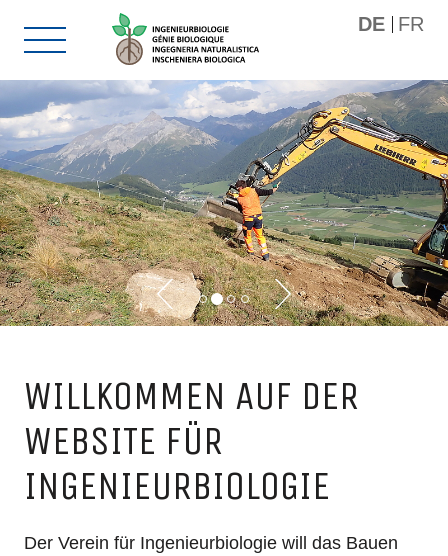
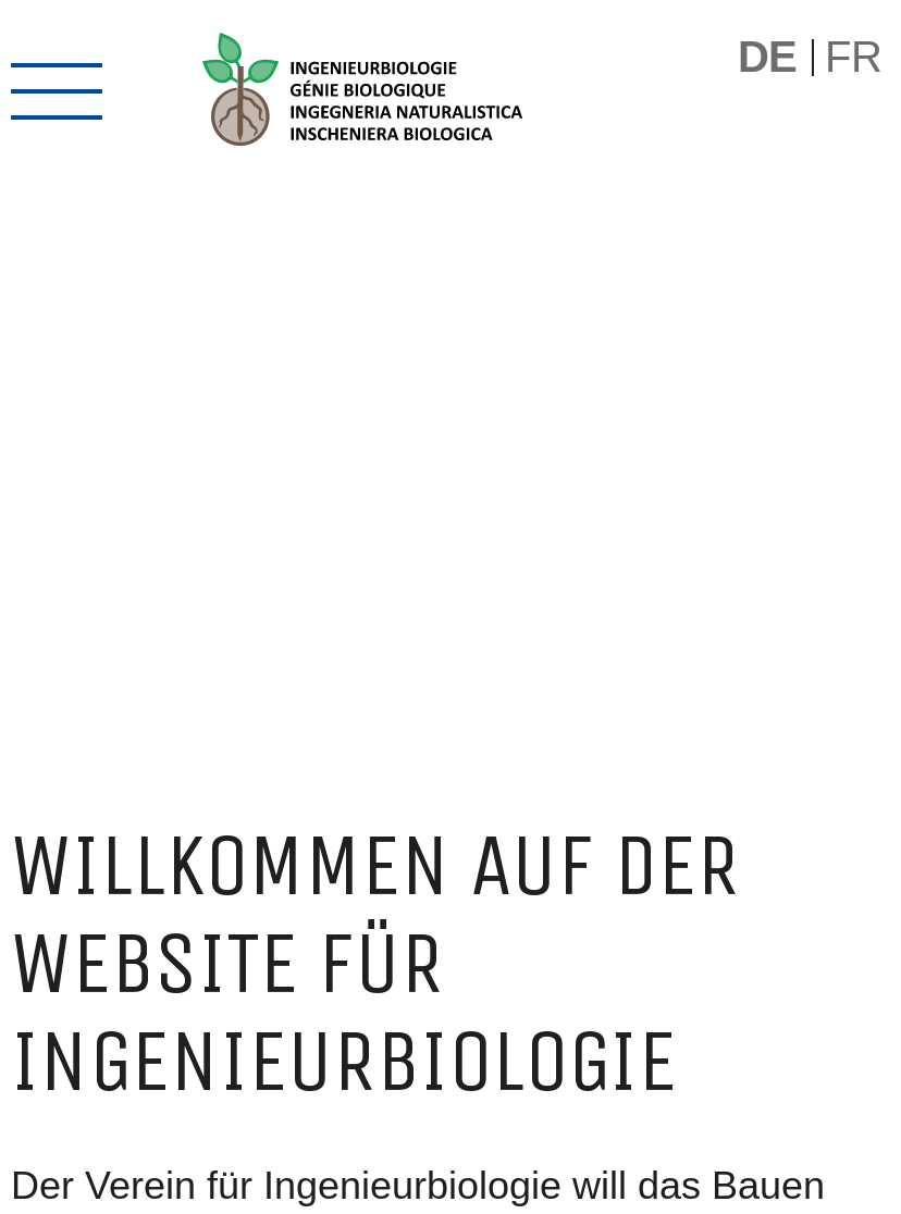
- [image]
